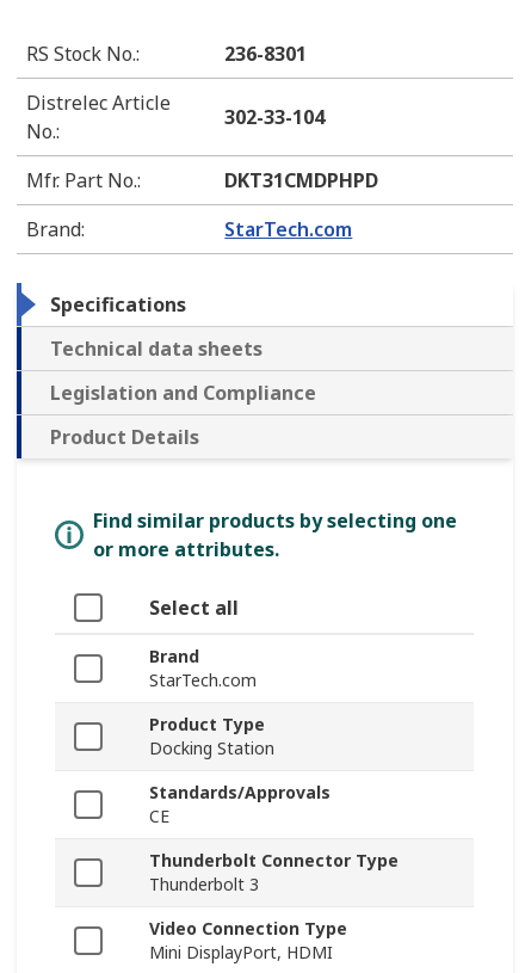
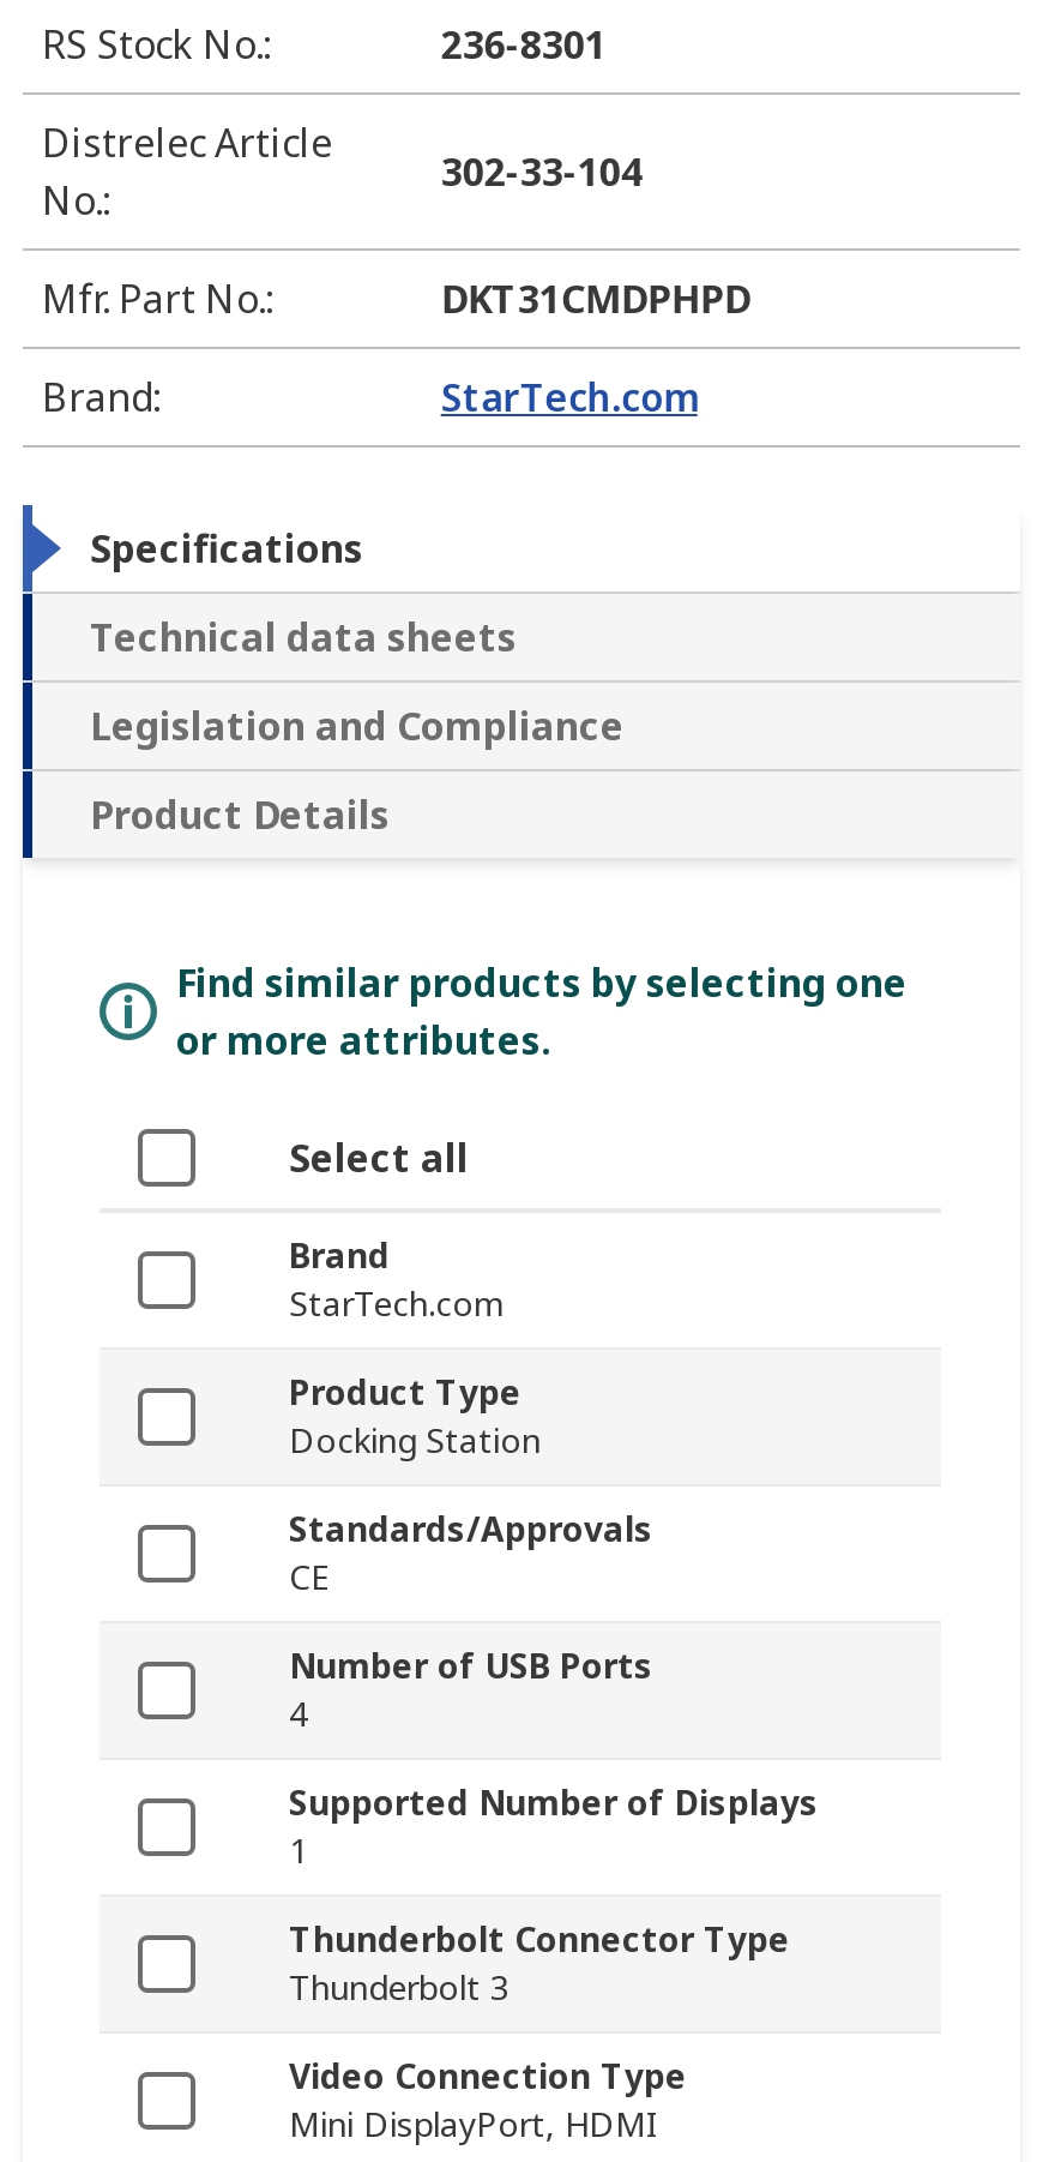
+ Number of USB Ports
+ 4
+ Supported Number of Displays
+ 1
